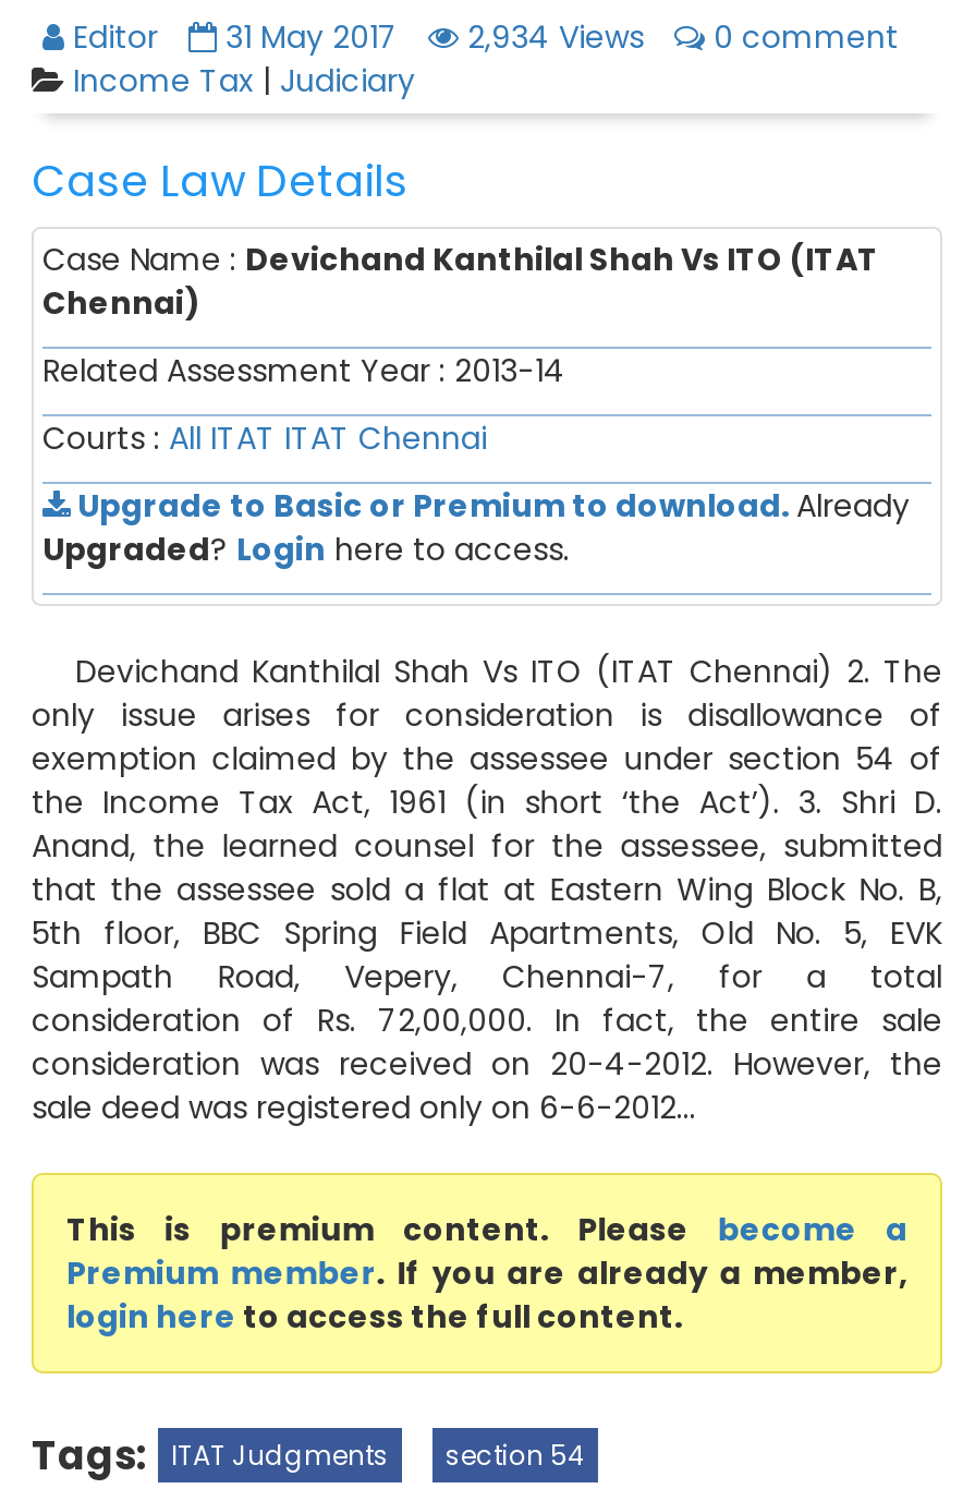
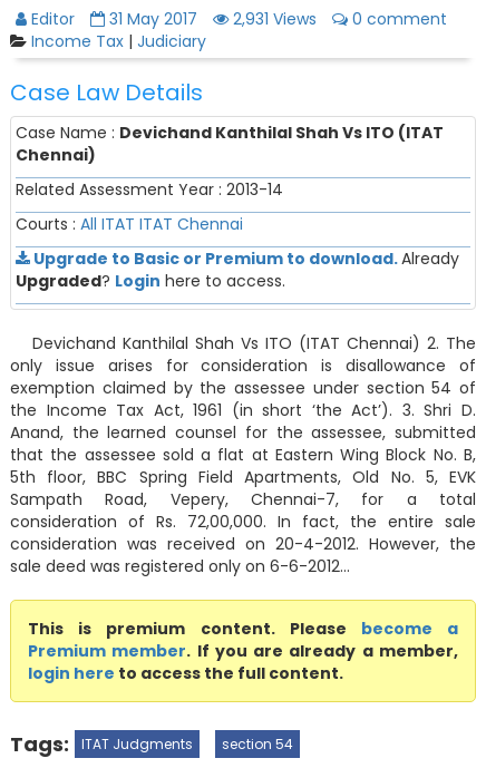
- Editor 31 May 2017 2,934 Views 0 comment
+ Editor 31 May 2017 2,931 Views 0 comment
